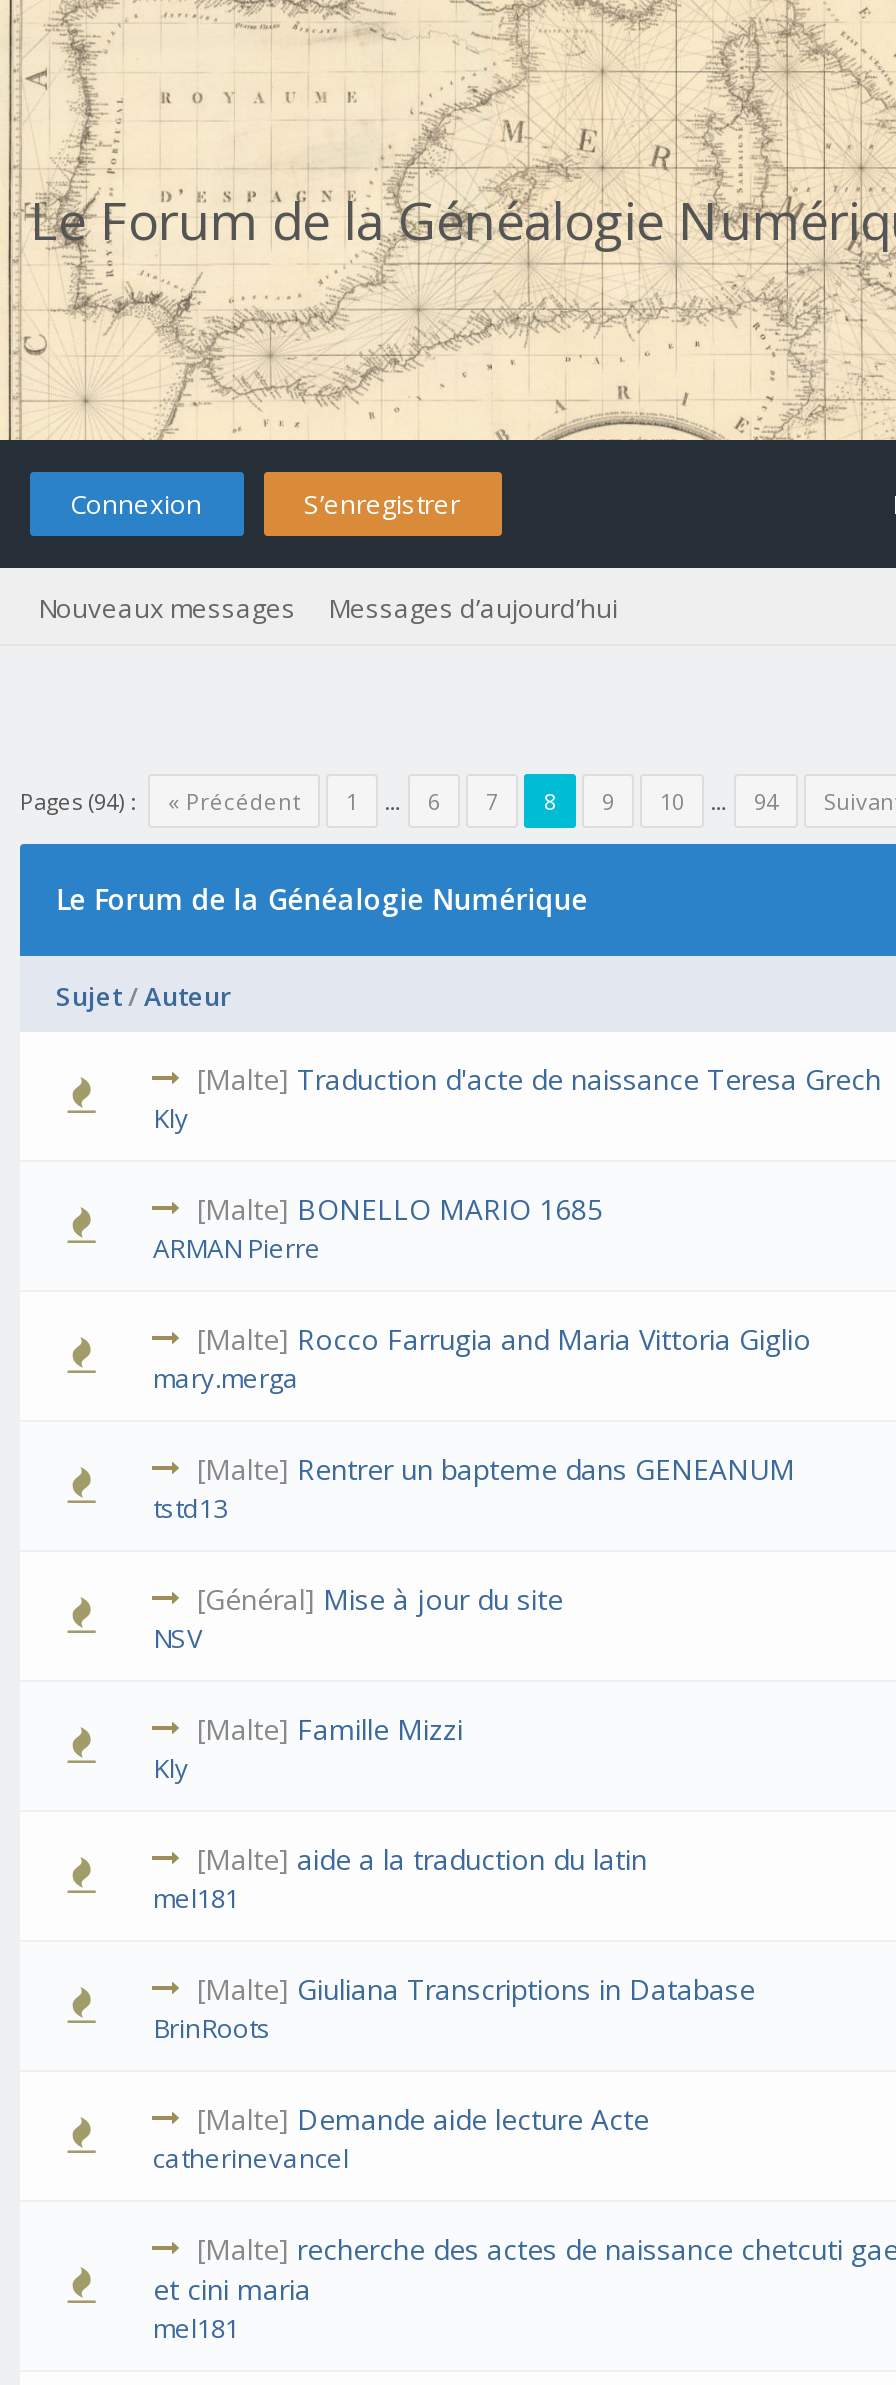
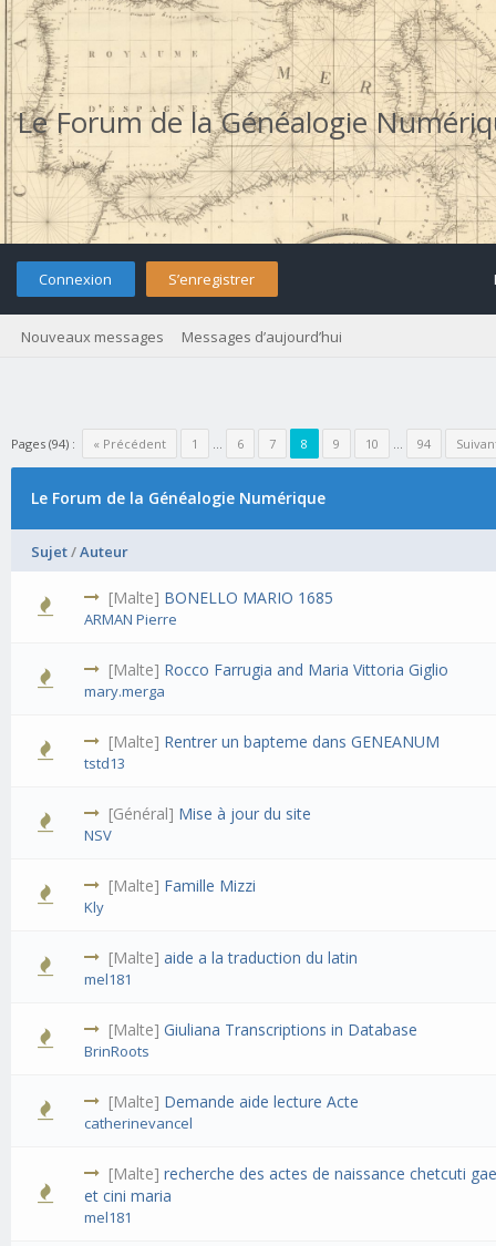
- [Malte] Traduction d'acte de naissance Teresa Grech
- Kly
